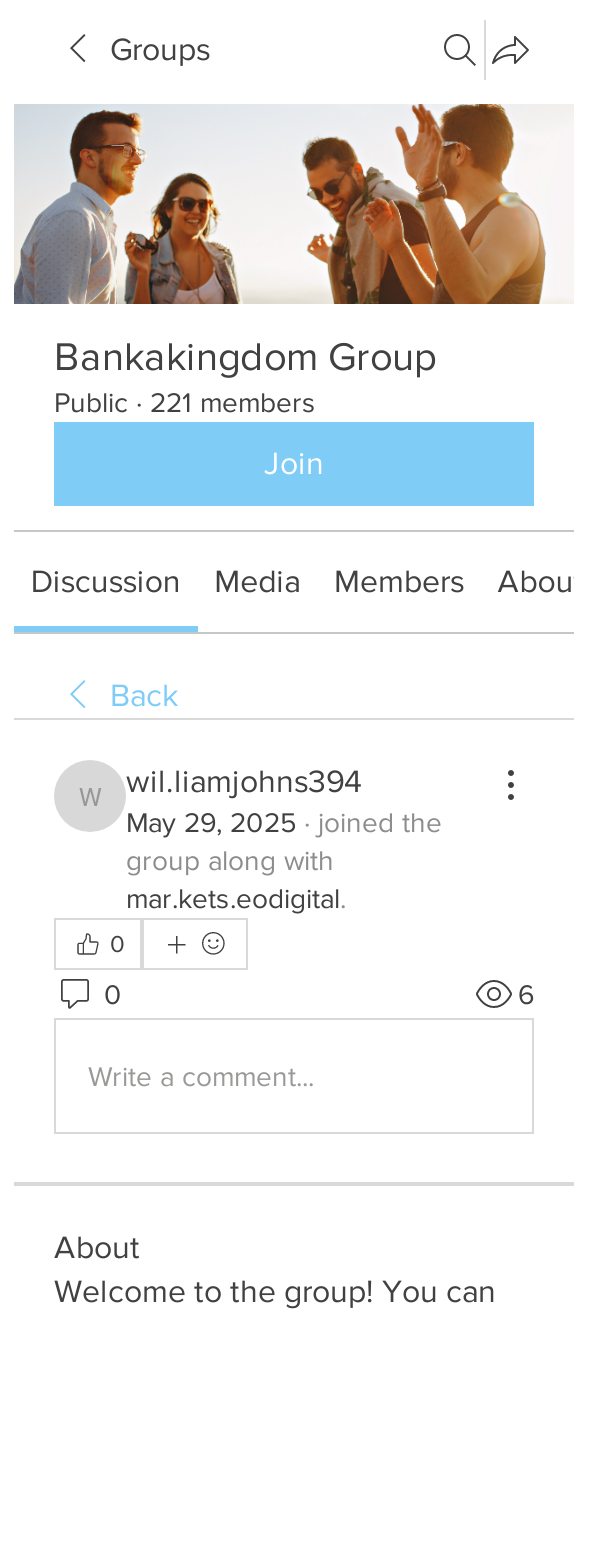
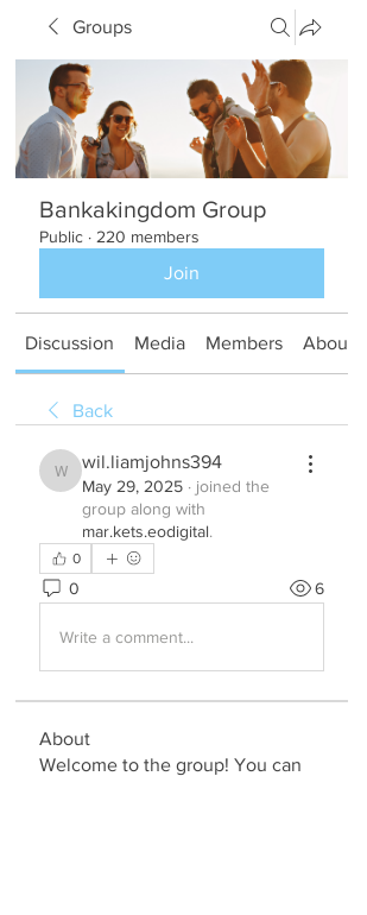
- Public · 221 members
+ Public · 220 members
